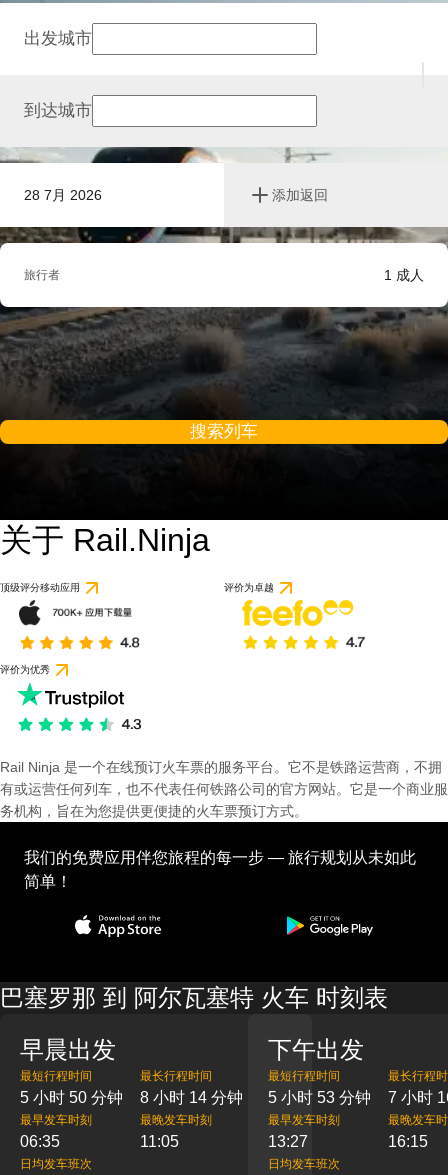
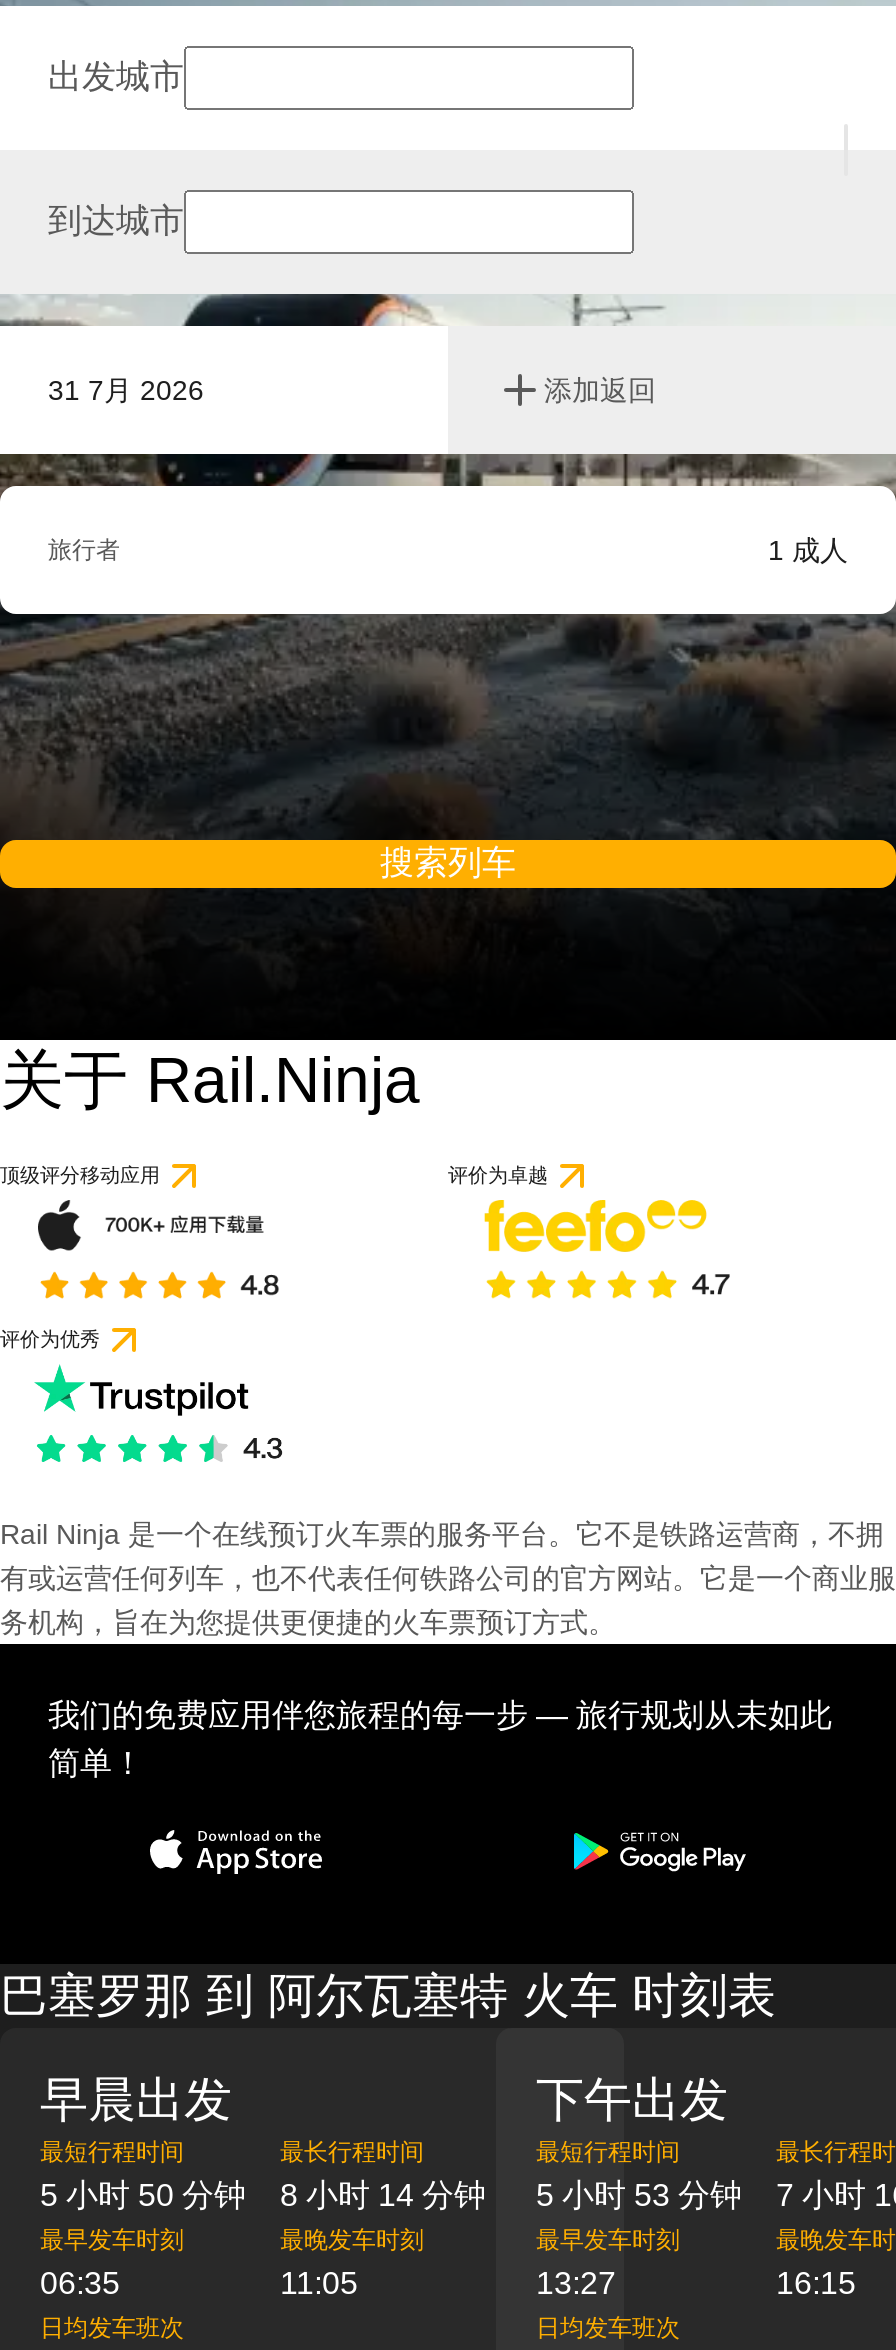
- 28 7月 2026
+ 31 7月 2026
